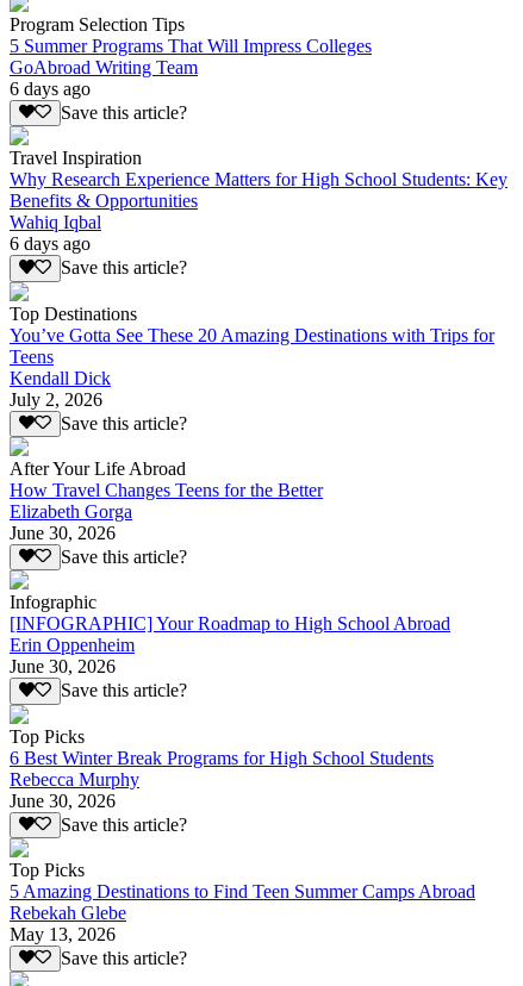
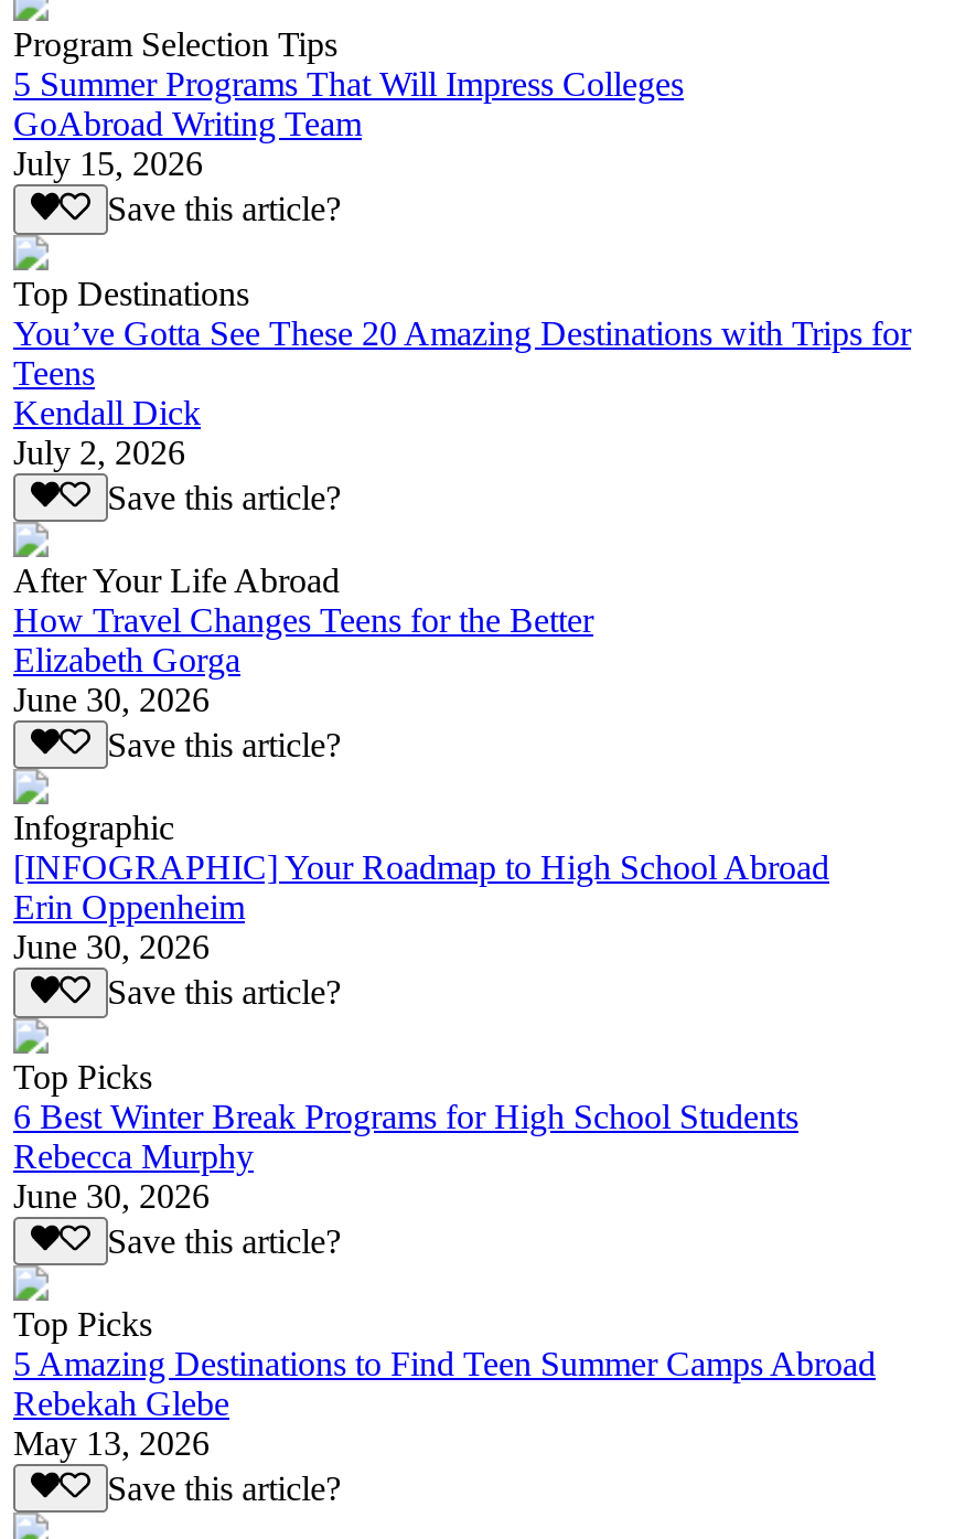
- 6 days ago
- Save this article?
- Travel Inspiration
- Why Research Experience Matters for High School Students: Key
- Benefits & Opportunities
- Wahiq Iqbal
- 6 days ago
+ July 15, 2026
